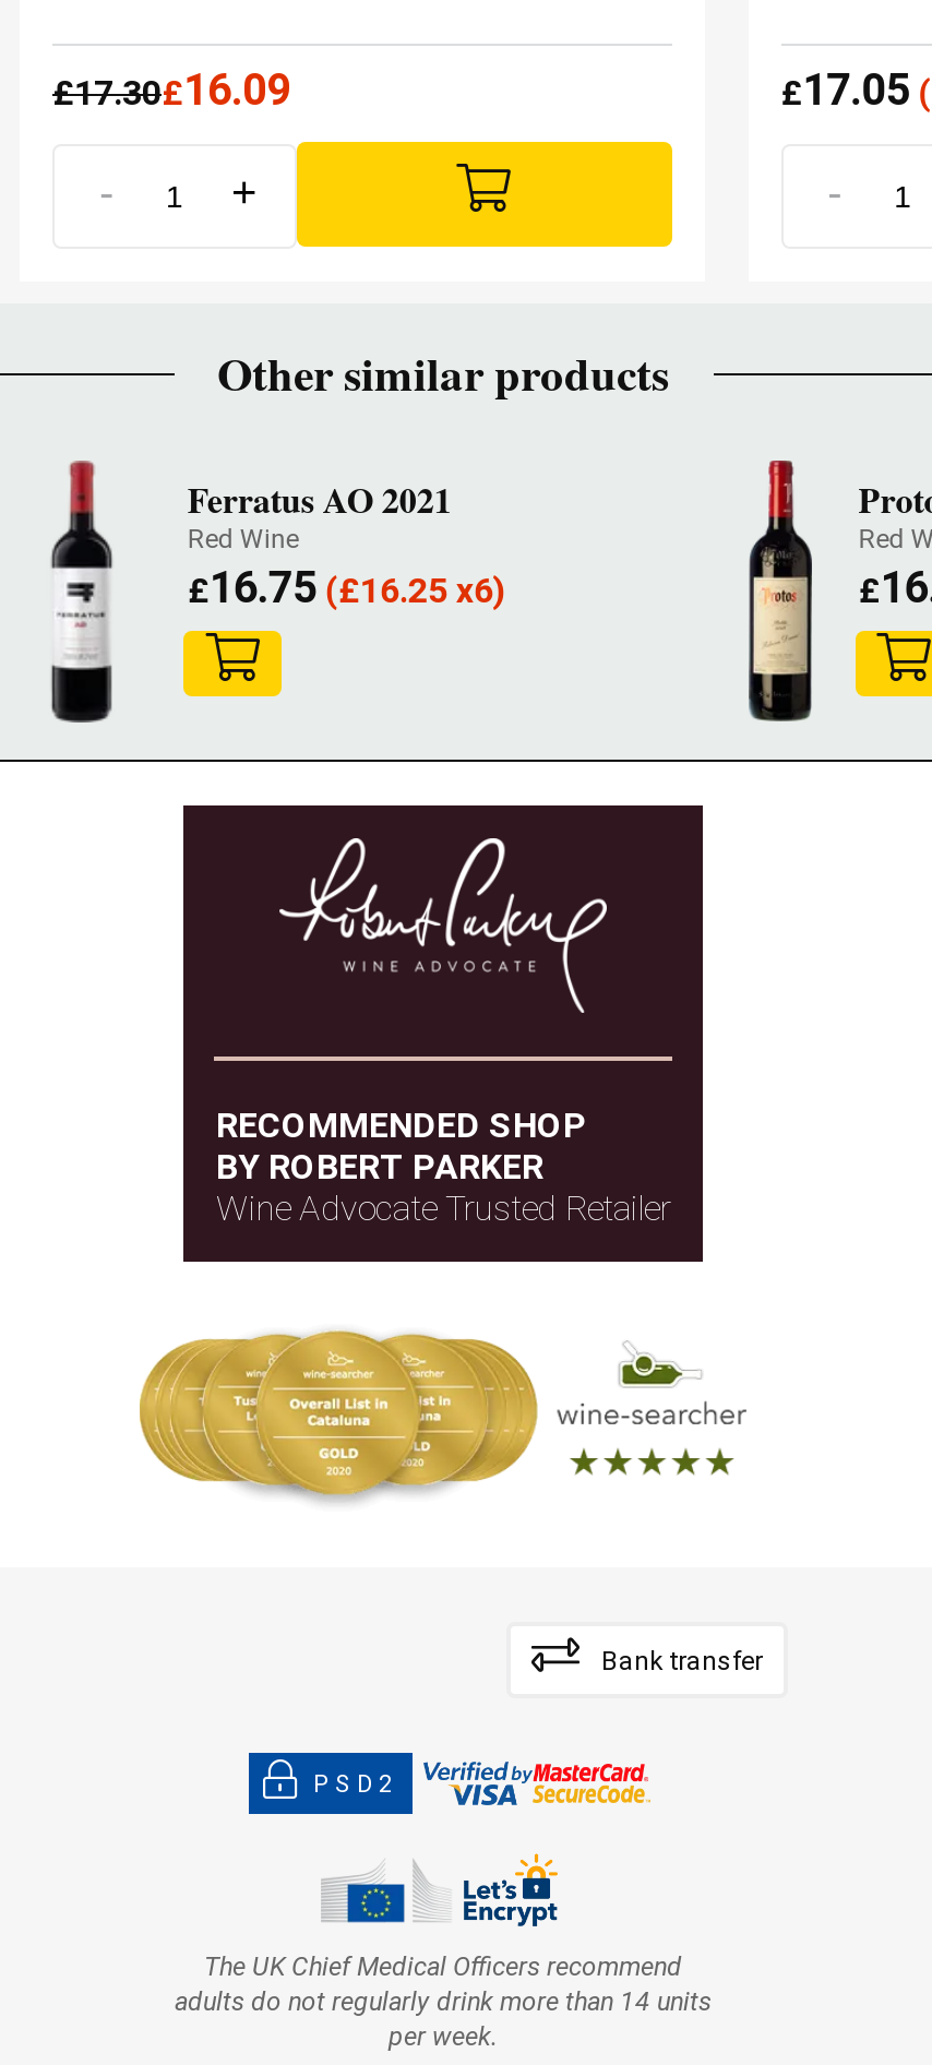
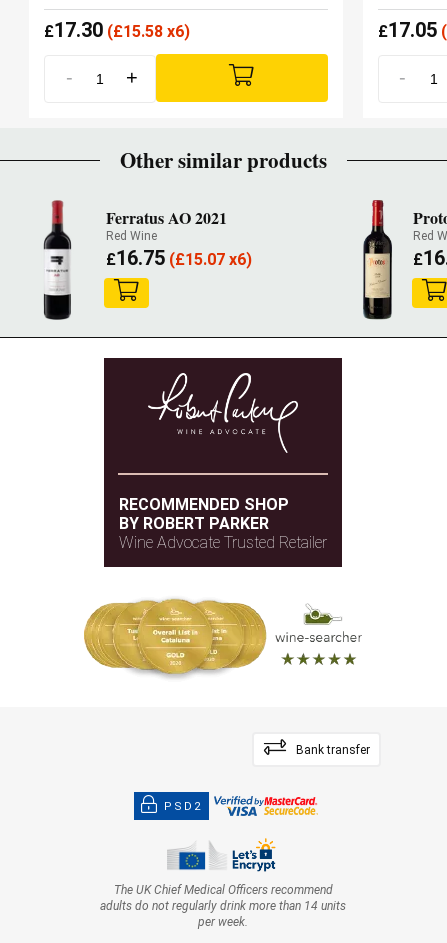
- £17.30£16.09
+ £17.30(£15.58 x6)

- £16.75 (£16.25 x6)
+ £16.75 (£15.07 x6)
